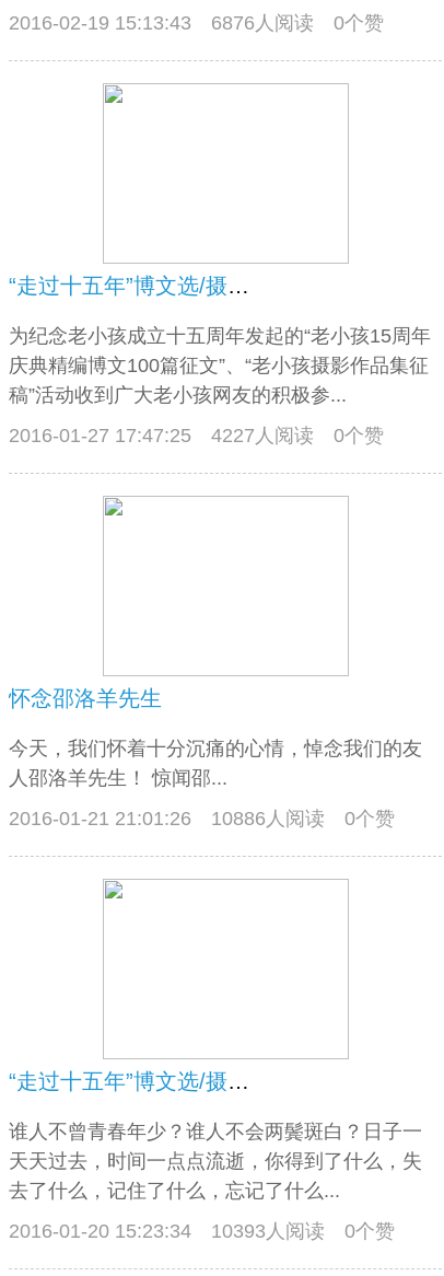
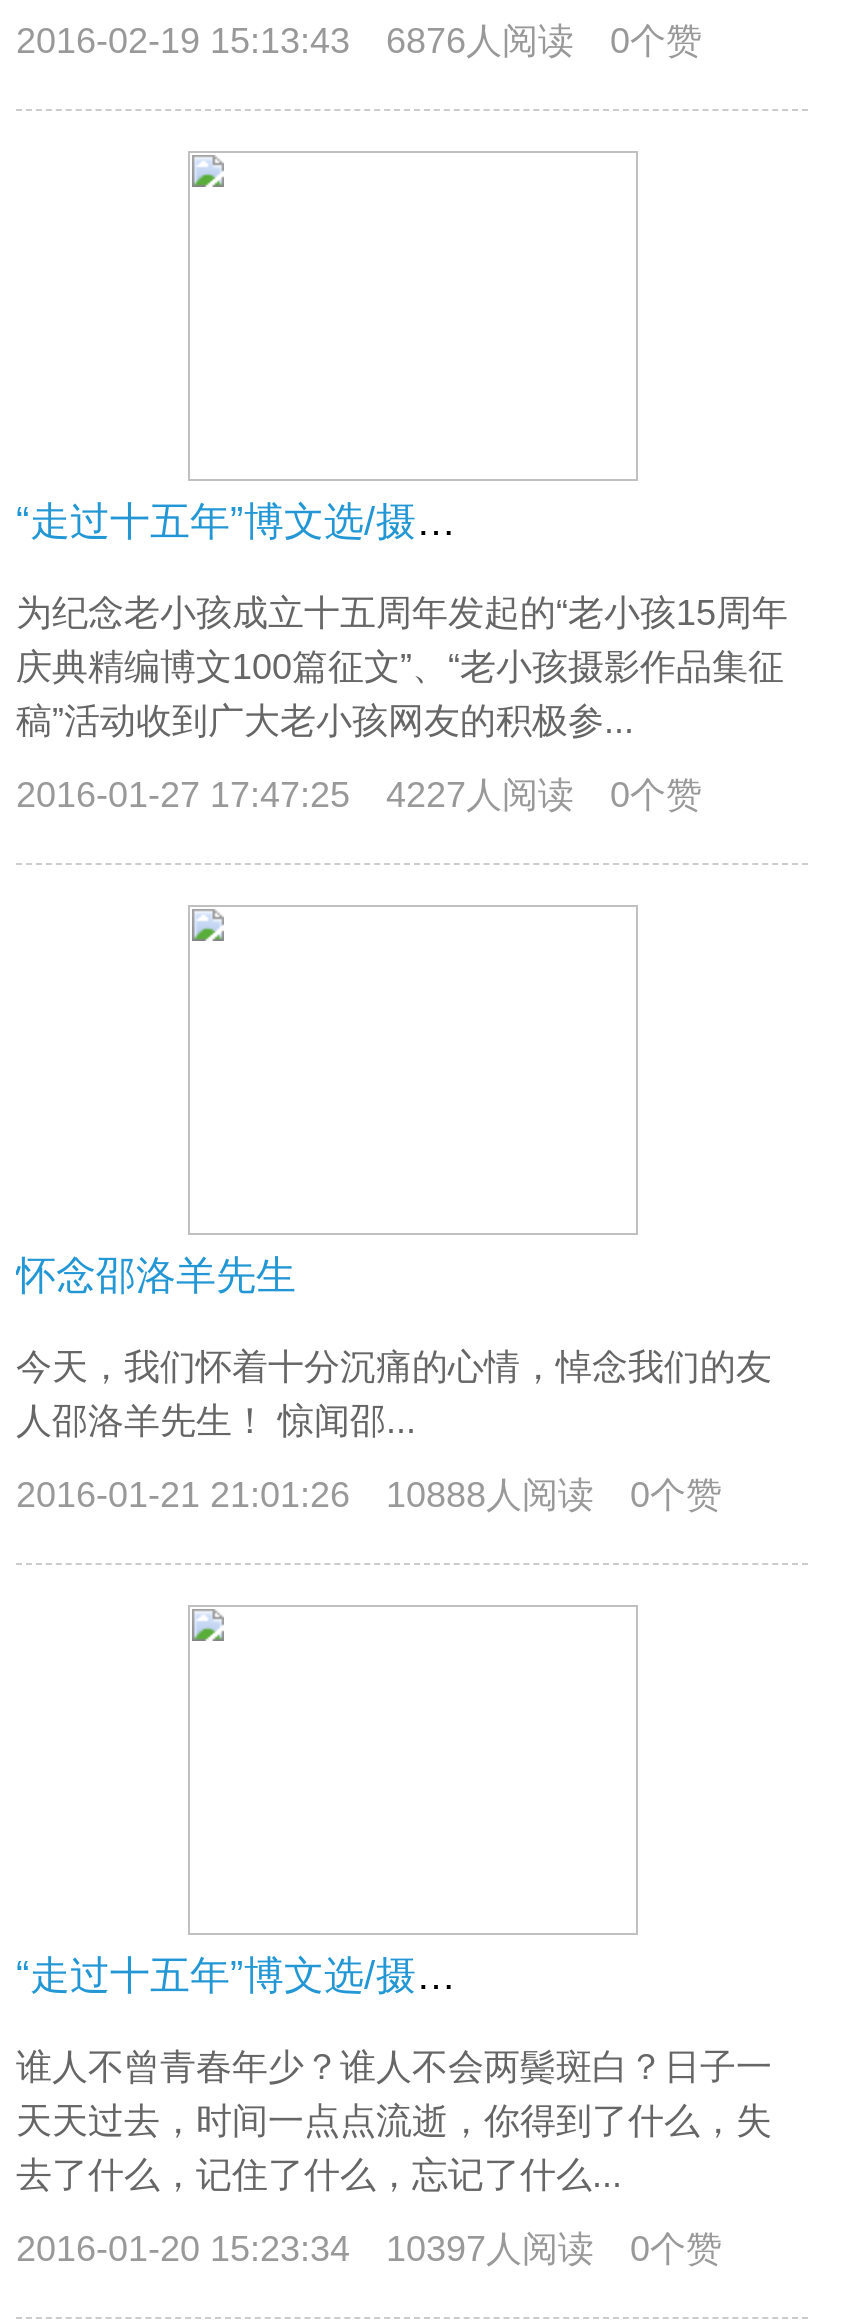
- 2016-01-21 21:01:26 10886人阅读 0个赞
+ 2016-01-21 21:01:26 10888人阅读 0个赞

- 2016-01-20 15:23:34 10393人阅读 0个赞
+ 2016-01-20 15:23:34 10397人阅读 0个赞
